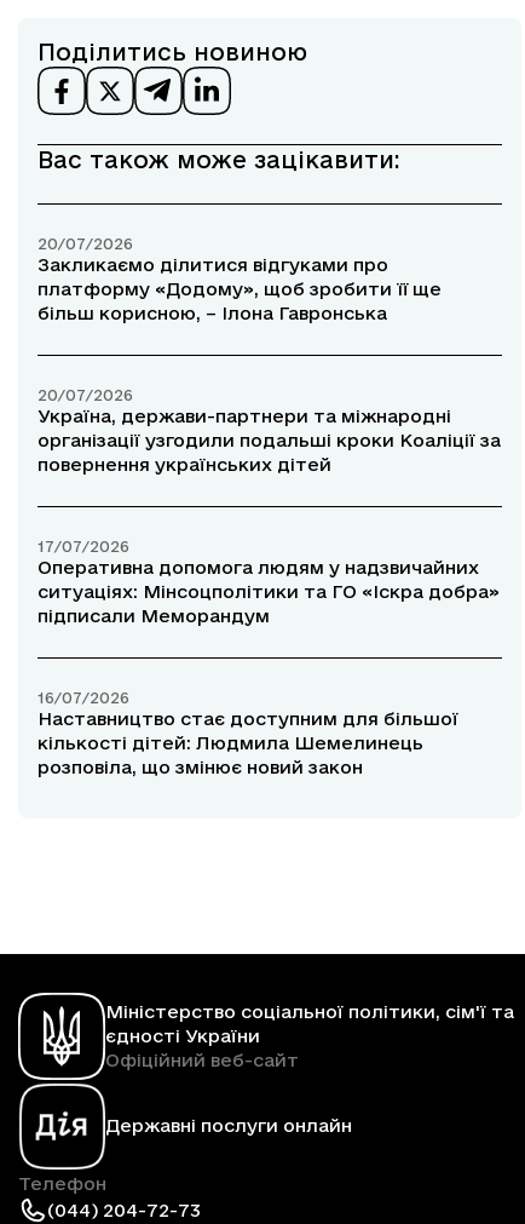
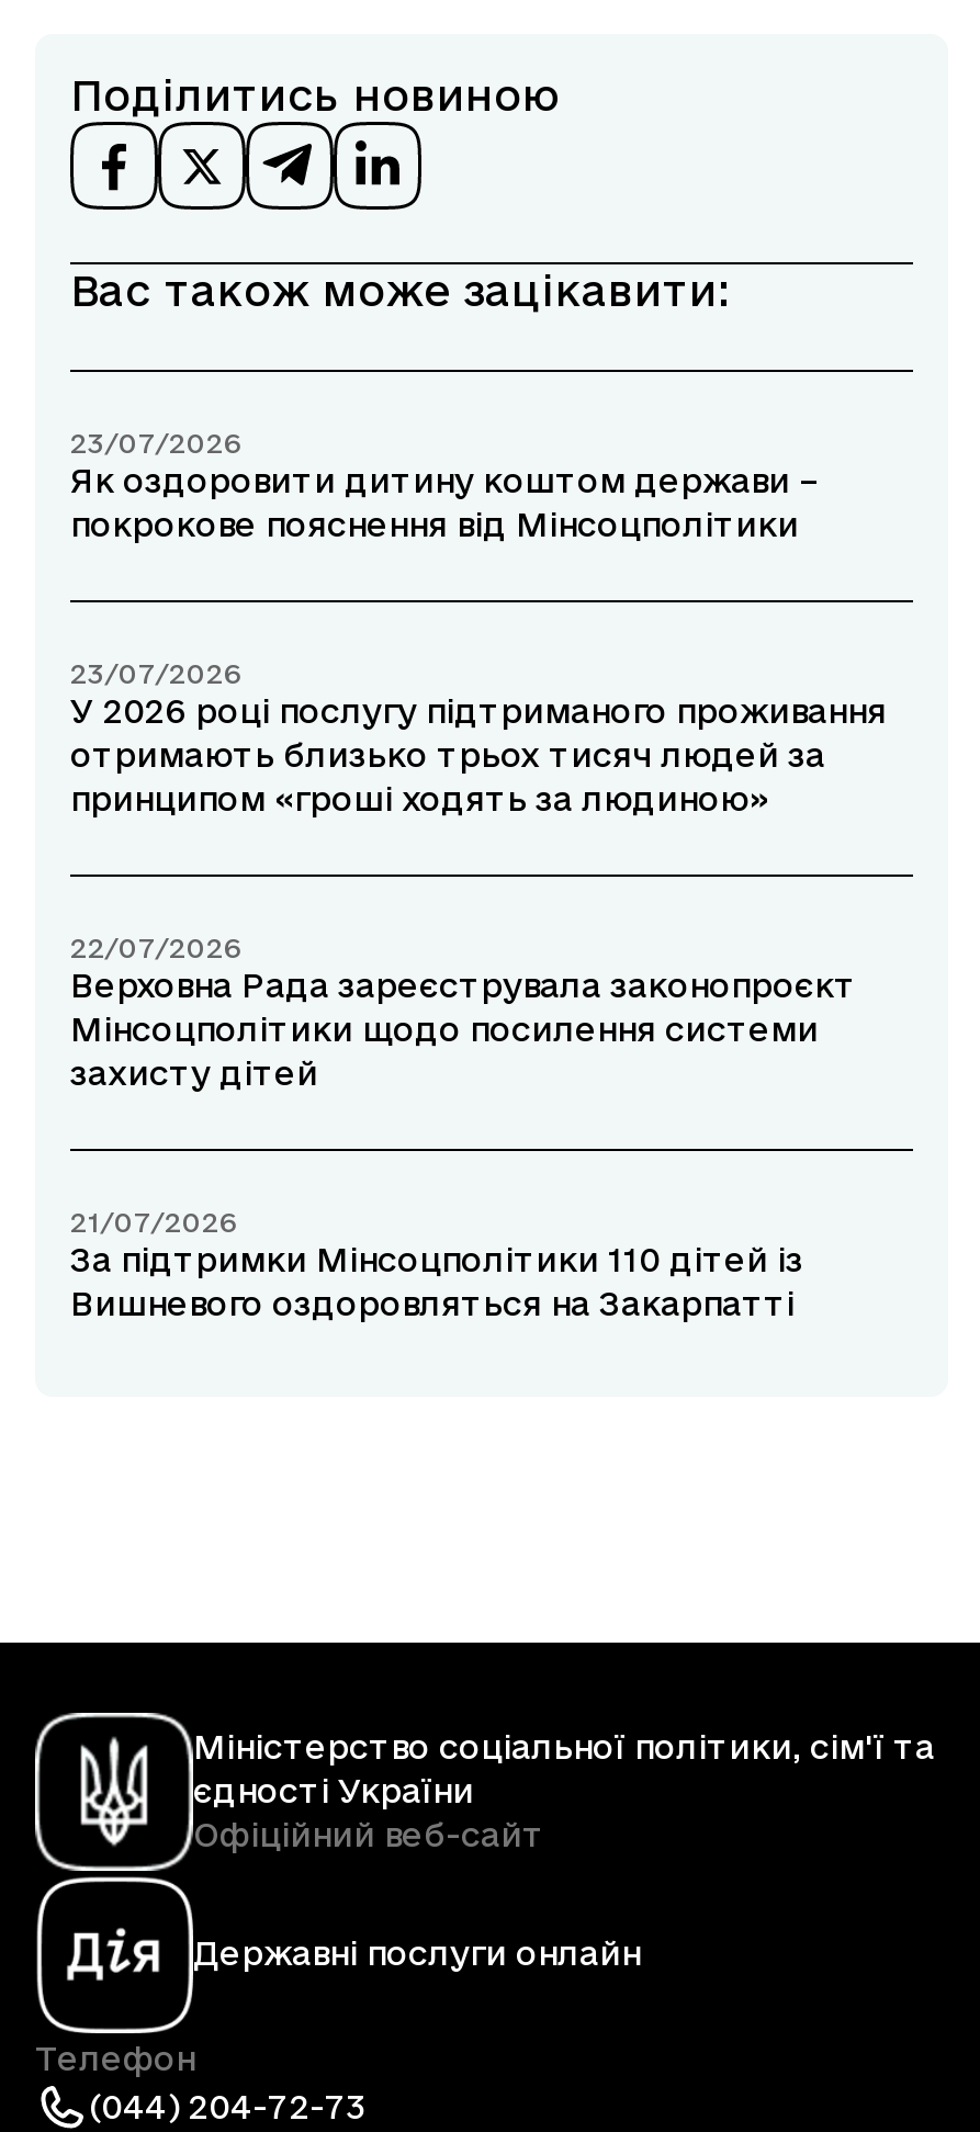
- 20/07/2026
- Закликаємо ділитися відгуками про
- платформу «Додому», щоб зробити її ще
- більш корисною, – Ілона Гавронська
+ 23/07/2026
+ Як оздоровити дитину коштом держави –
+ покрокове пояснення від Мінсоцполітики

- 20/07/2026
- Україна, держави-партнери та міжнародні
- організації узгодили подальші кроки Коаліції за
- повернення українських дітей
+ 23/07/2026
+ У 2026 році послугу підтриманого проживання
+ отримають близько трьох тисяч людей за
+ принципом «гроші ходять за людиною»

- 17/07/2026
- Оперативна допомога людям у надзвичайних
- ситуаціях: Мінсоцполітики та ГО «Іскра добра»
- підписали Меморандум
+ 22/07/2026
+ Верховна Рада зареєструвала законопроєкт
+ Мінсоцполітики щодо посилення системи
+ захисту дітей

- 16/07/2026
- Наставництво стає доступним для більшої
- кількості дітей: Людмила Шемелинець
- розповіла, що змінює новий закон
+ 21/07/2026
+ За підтримки Мінсоцполітики 110 дітей із
+ Вишневого оздоровляться на Закарпатті
